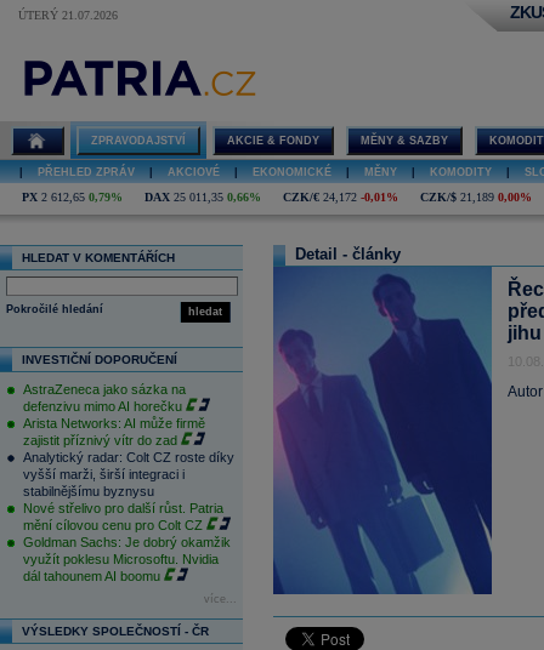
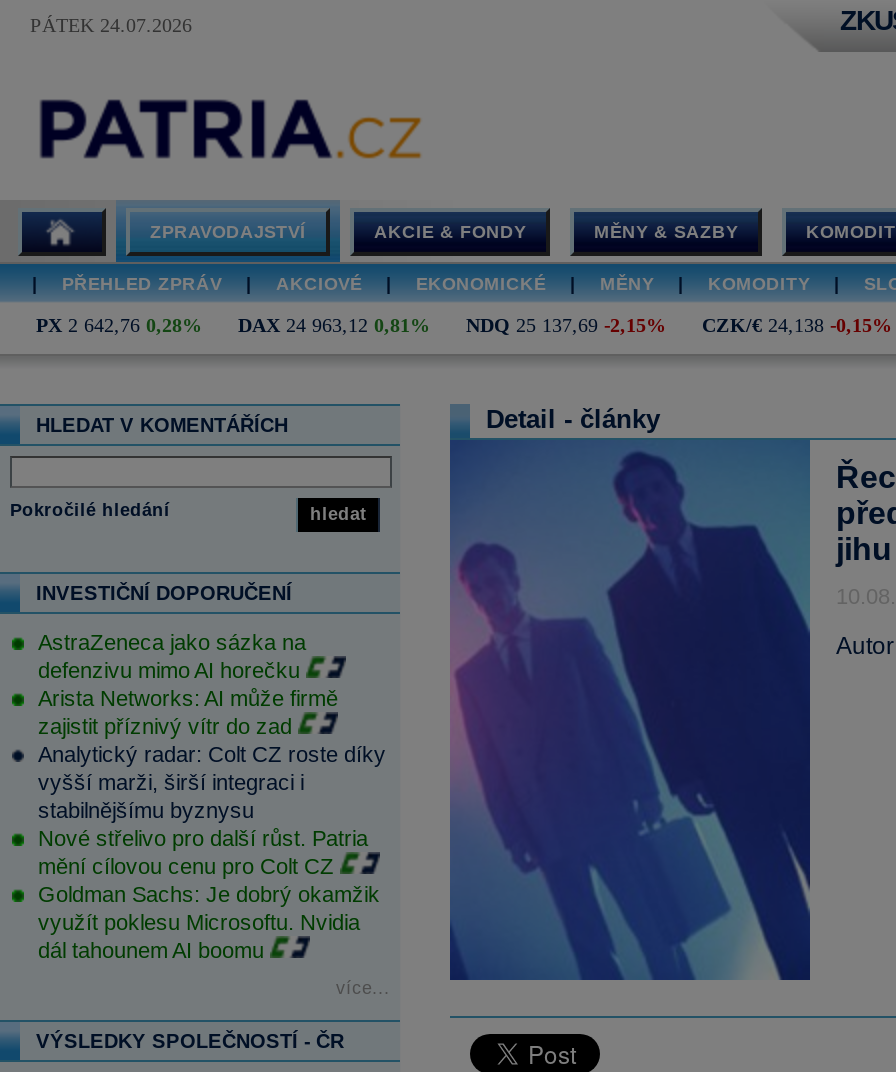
- ÚTERÝ 21.07.2026
+ PÁTEK 24.07.2026

- PX 2 612,65 0,79%
- DAX 25 011,35 0,66%
- CZK/€ 24,172 -0,01%
- CZK/$ 21,189 0,00%
+ PX 2 642,76 0,28%
+ DAX 24 963,12 0,81%
+ NDQ 25 137,69 -2,15%
+ CZK/€ 24,138 -0,15%
